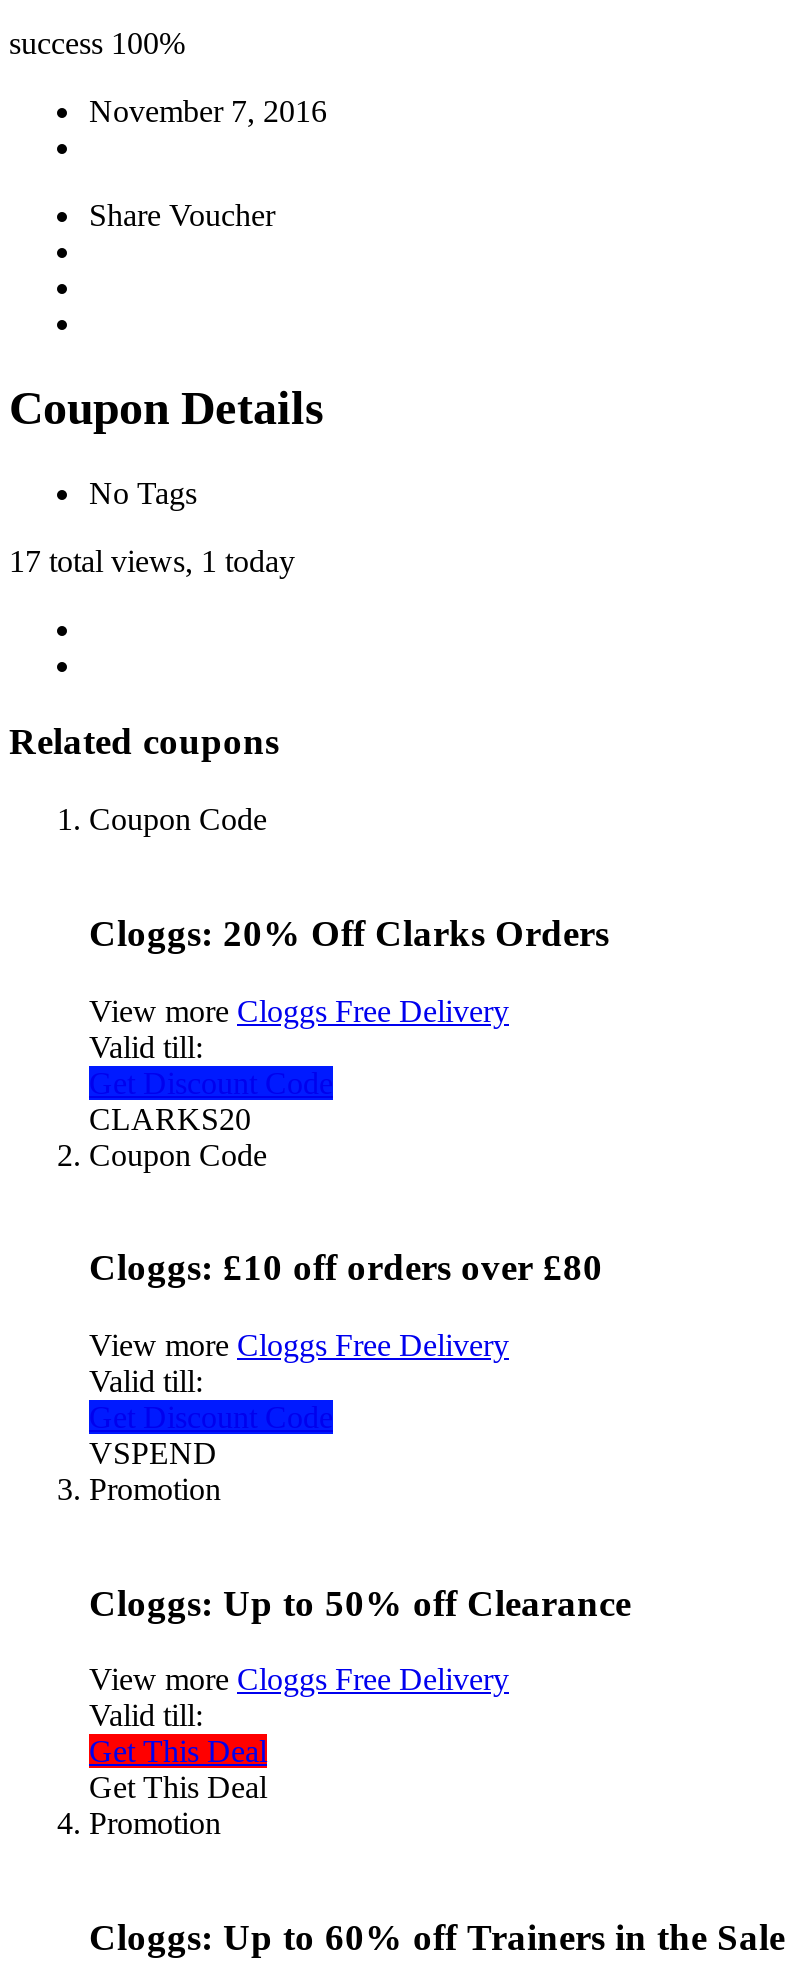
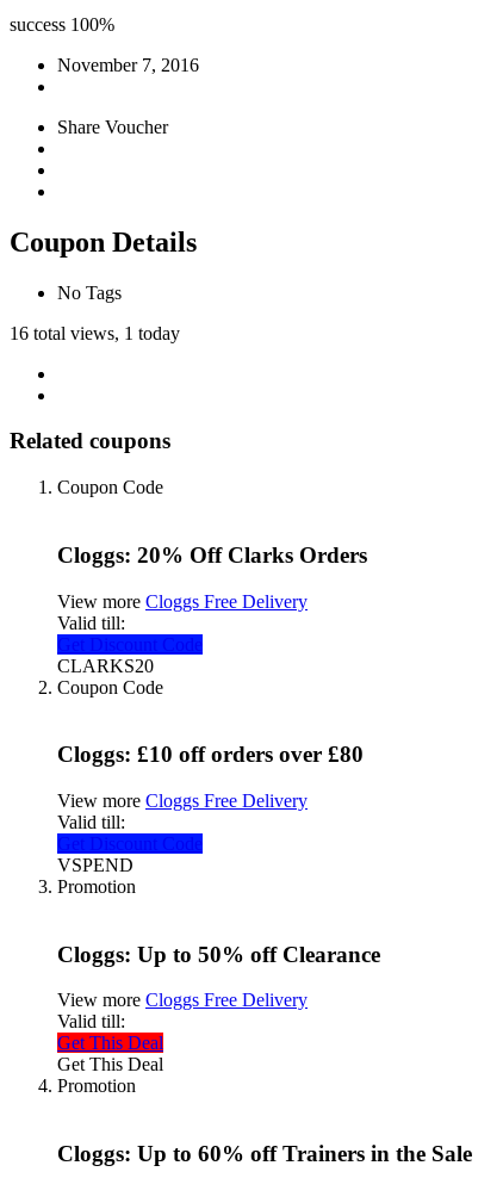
- 17 total views, 1 today
+ 16 total views, 1 today
